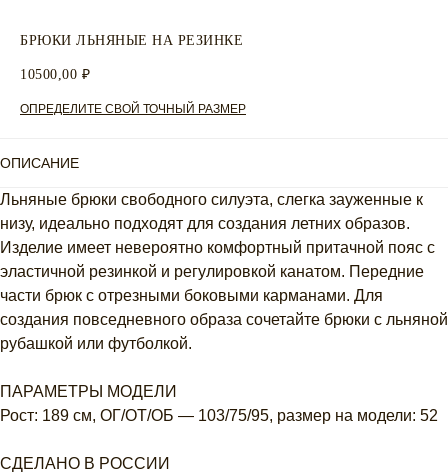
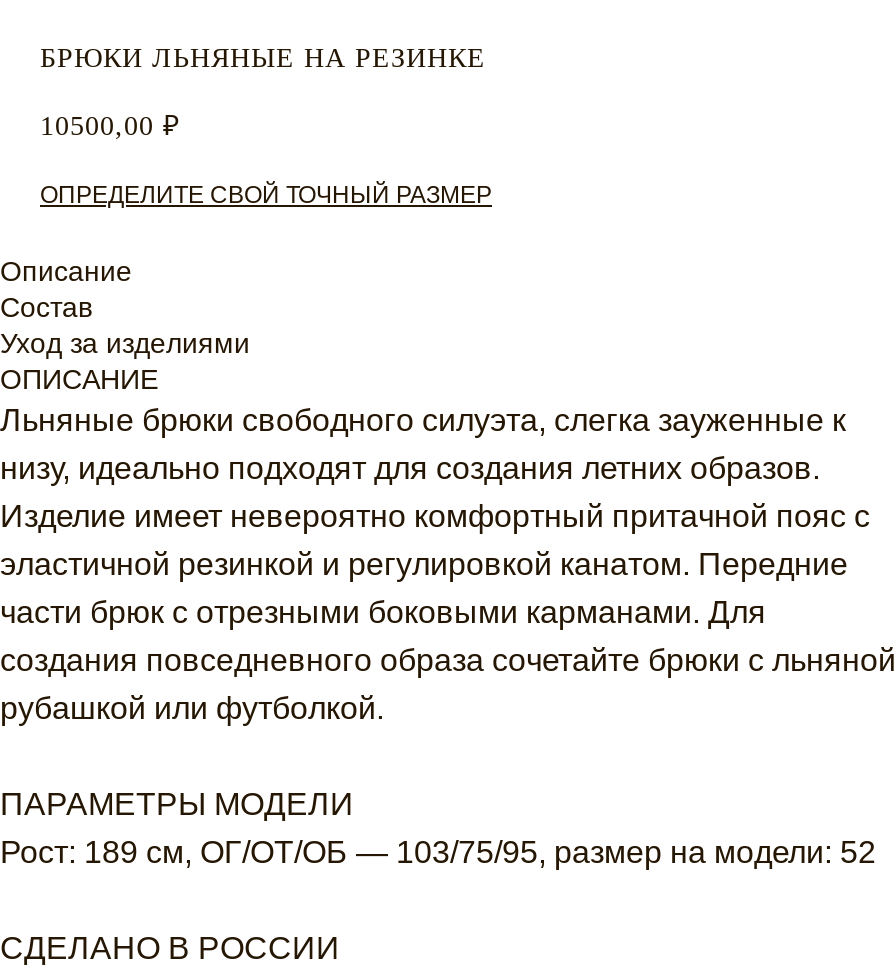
+ Описание
+ Состав
+ Уход за изделиями

moved down: ОПИСАНИЕ
